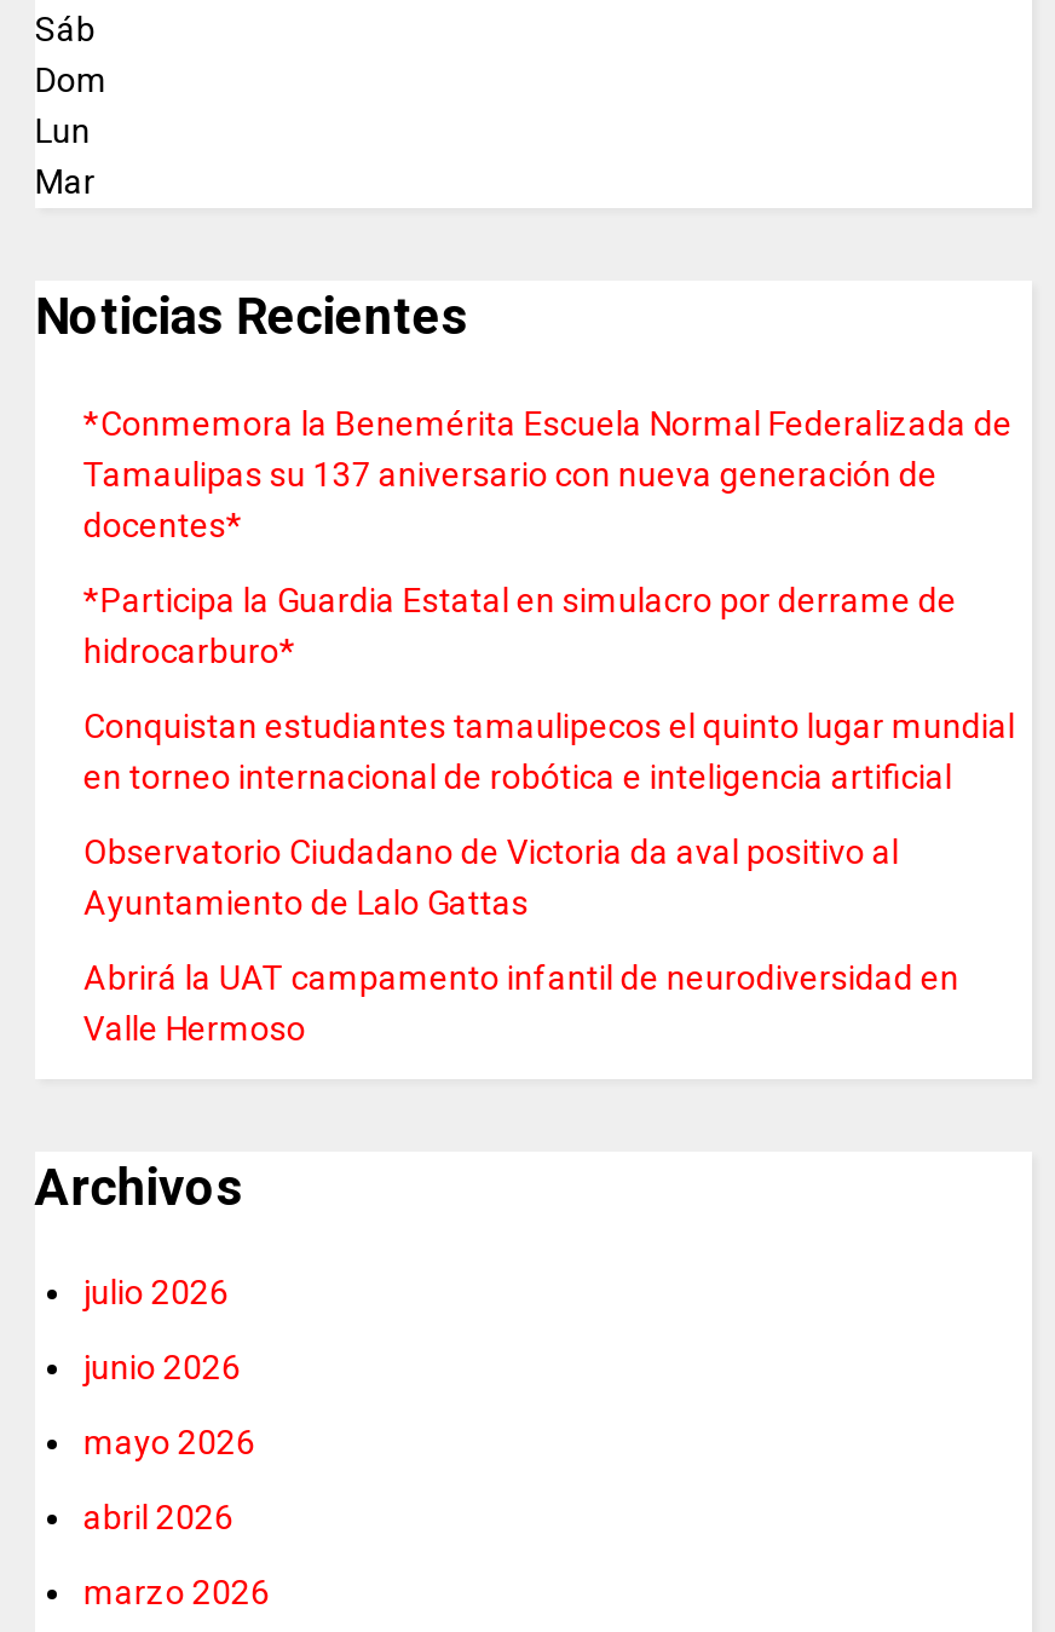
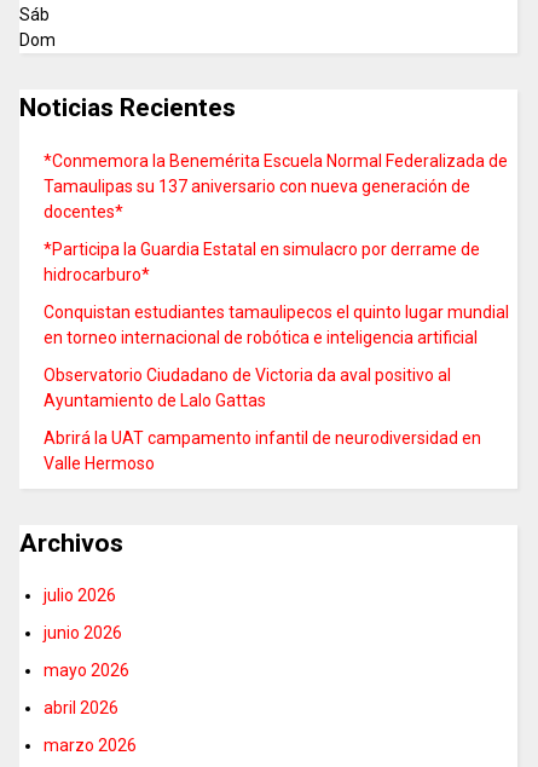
- Lun
- Mar
